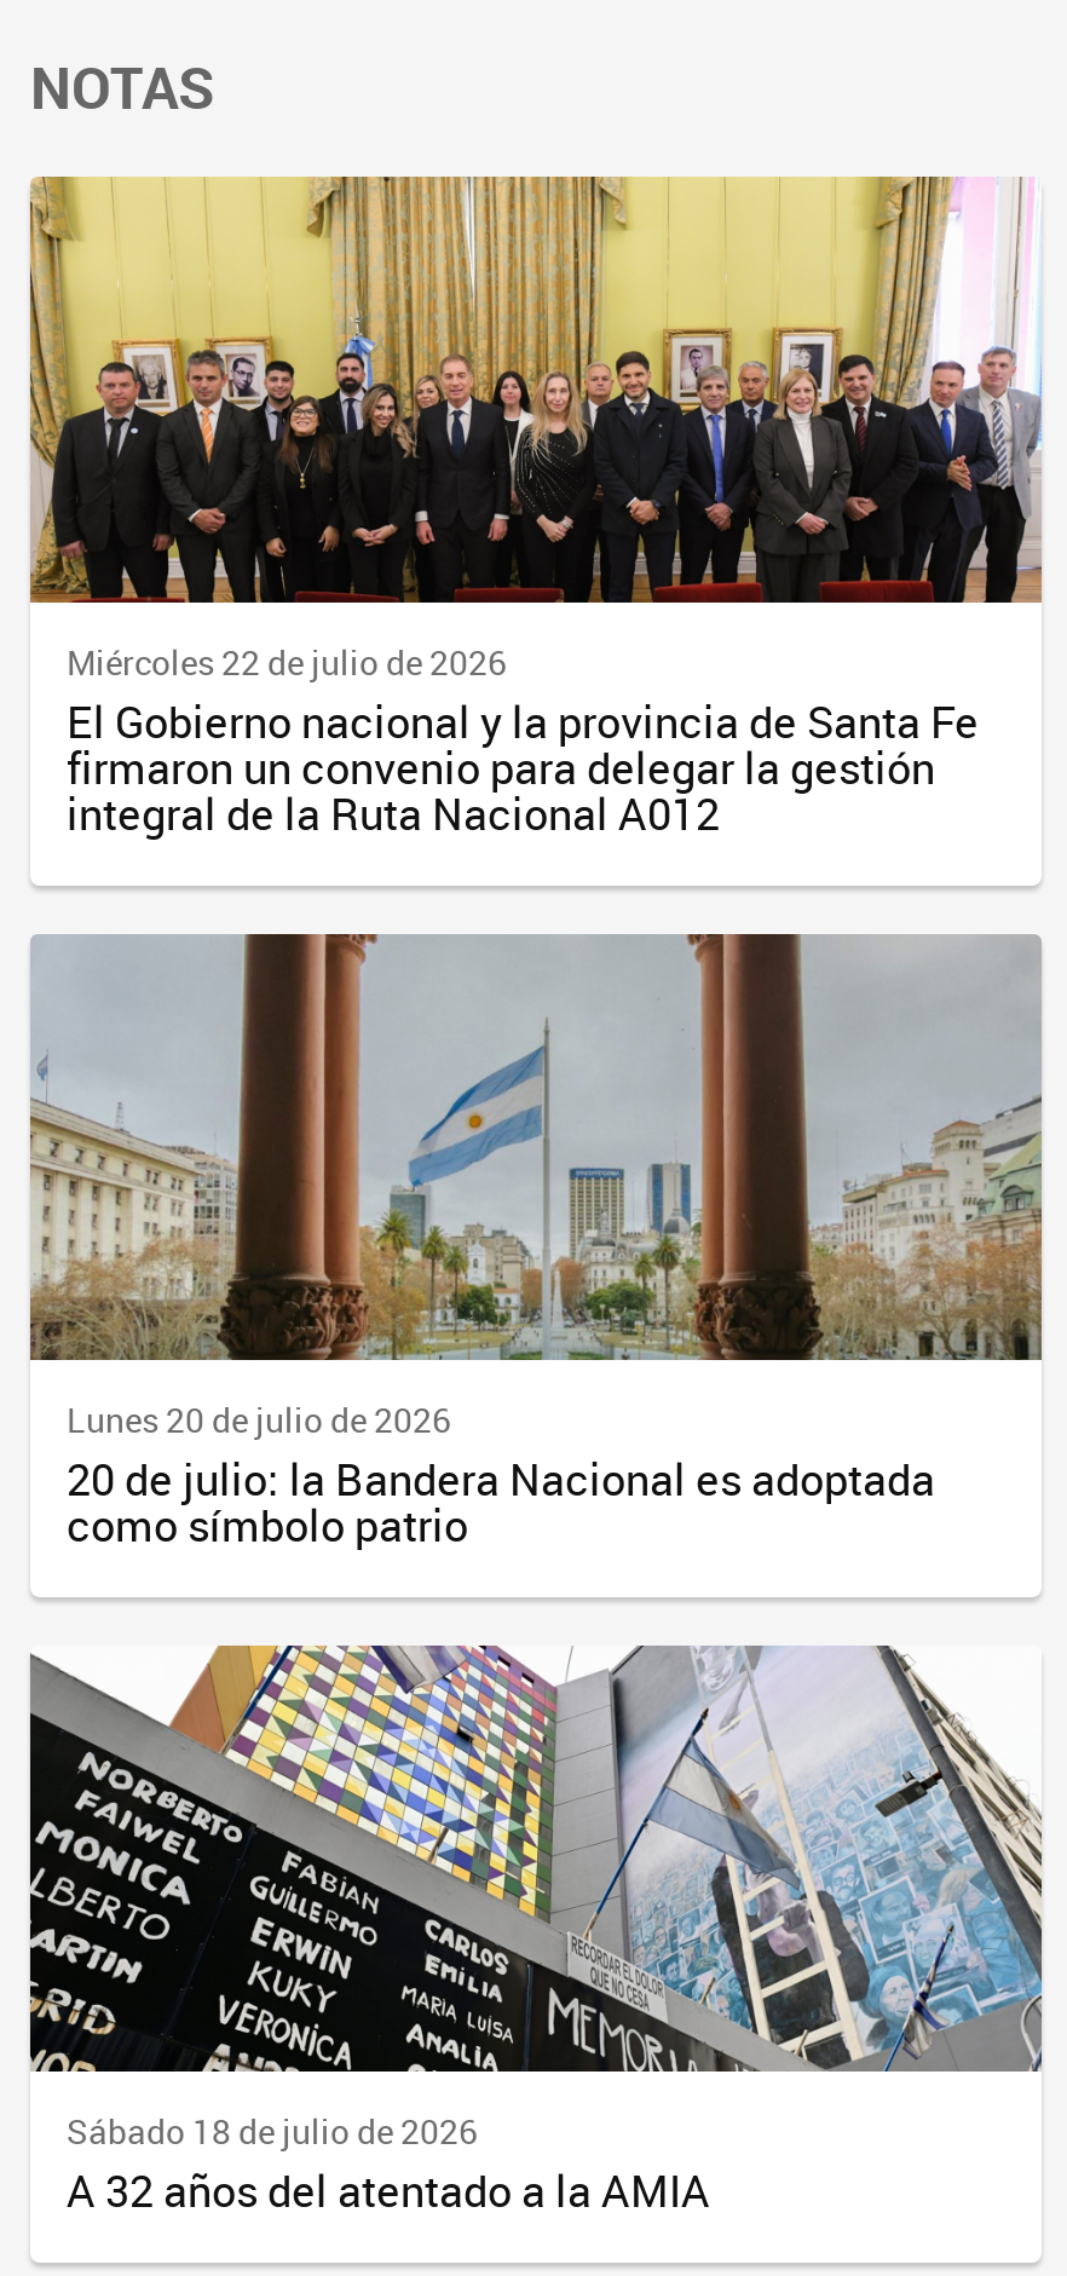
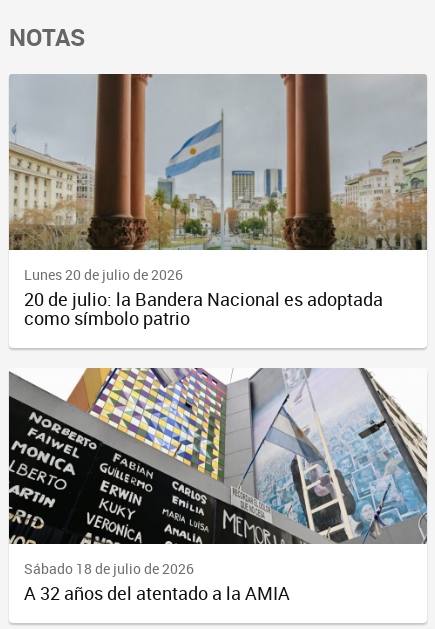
- [image]
- Miércoles 22 de julio de 2026
- El Gobierno nacional y la provincia de Santa Fe
- firmaron un convenio para delegar la gestión
- integral de la Ruta Nacional A012
